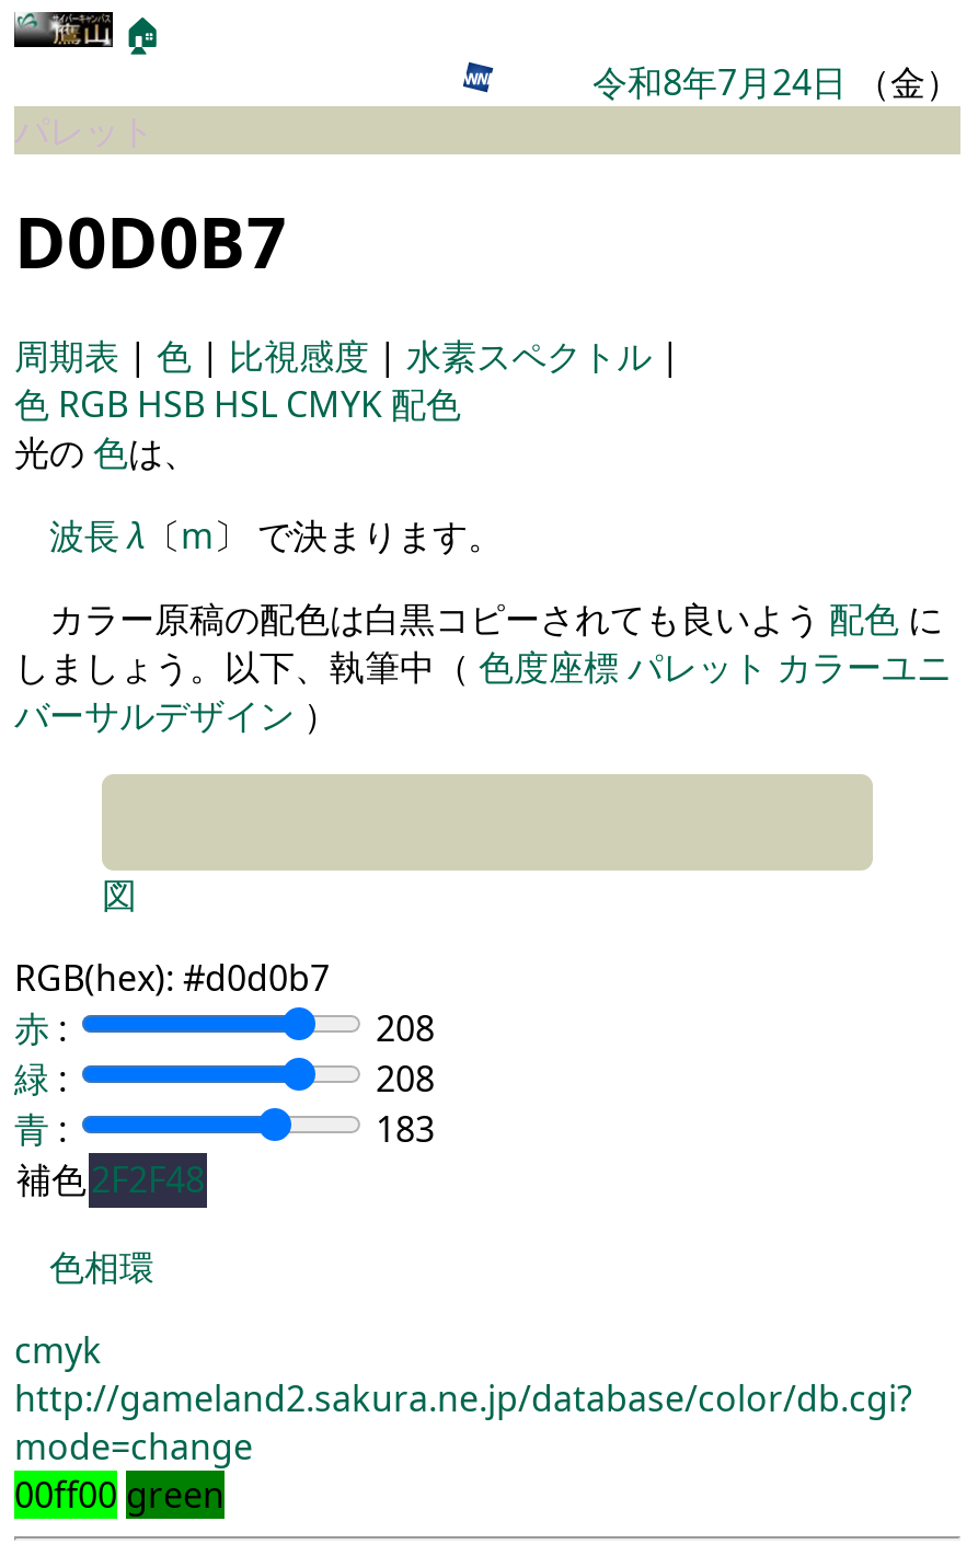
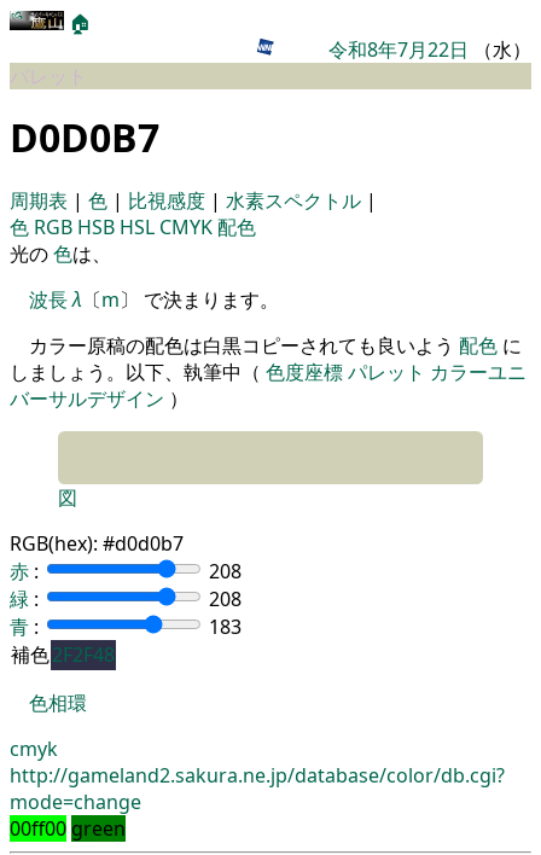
- 令和8年7月24日（金）
+ 令和8年7月22日（水）
